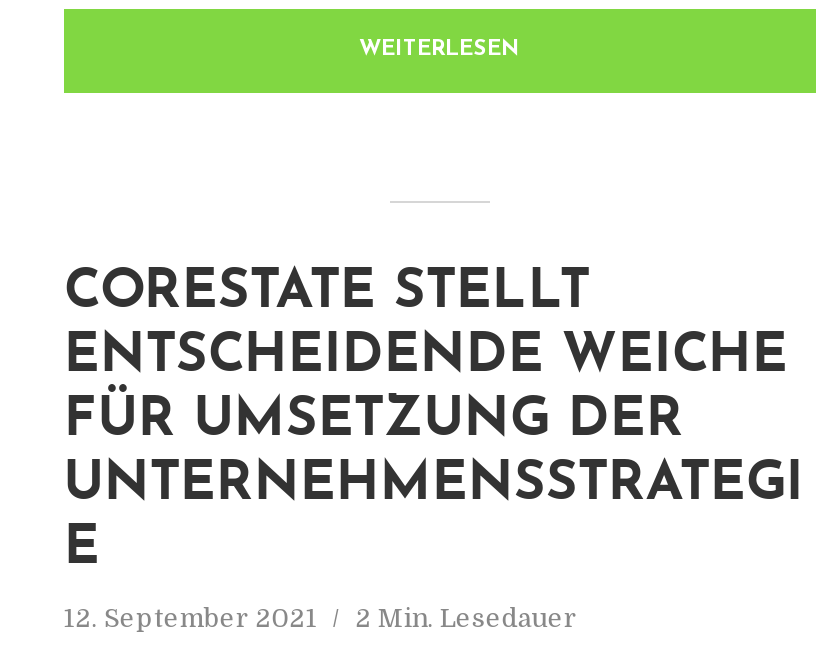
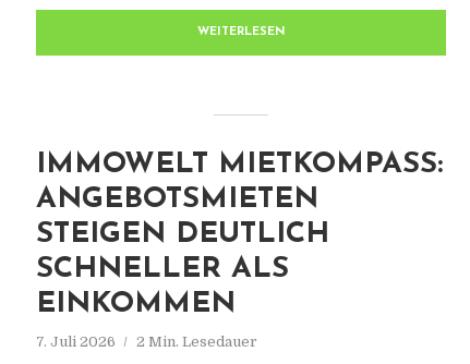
- CORESTATE STELLT
- ENTSCHEIDENDE WEICHE
- FÜR UMSETZUNG DER
- UNTERNEHMENSSTRATEGI
- E
+ IMMOWELT MIETKOMPASS:
+ ANGEBOTSMIETEN
+ STEIGEN DEUTLICH
+ SCHNELLER ALS
+ EINKOMMEN

- 12. September 2021 2 Min. Lesedauer
+ 7. Juli 2026 2 Min. Lesedauer
